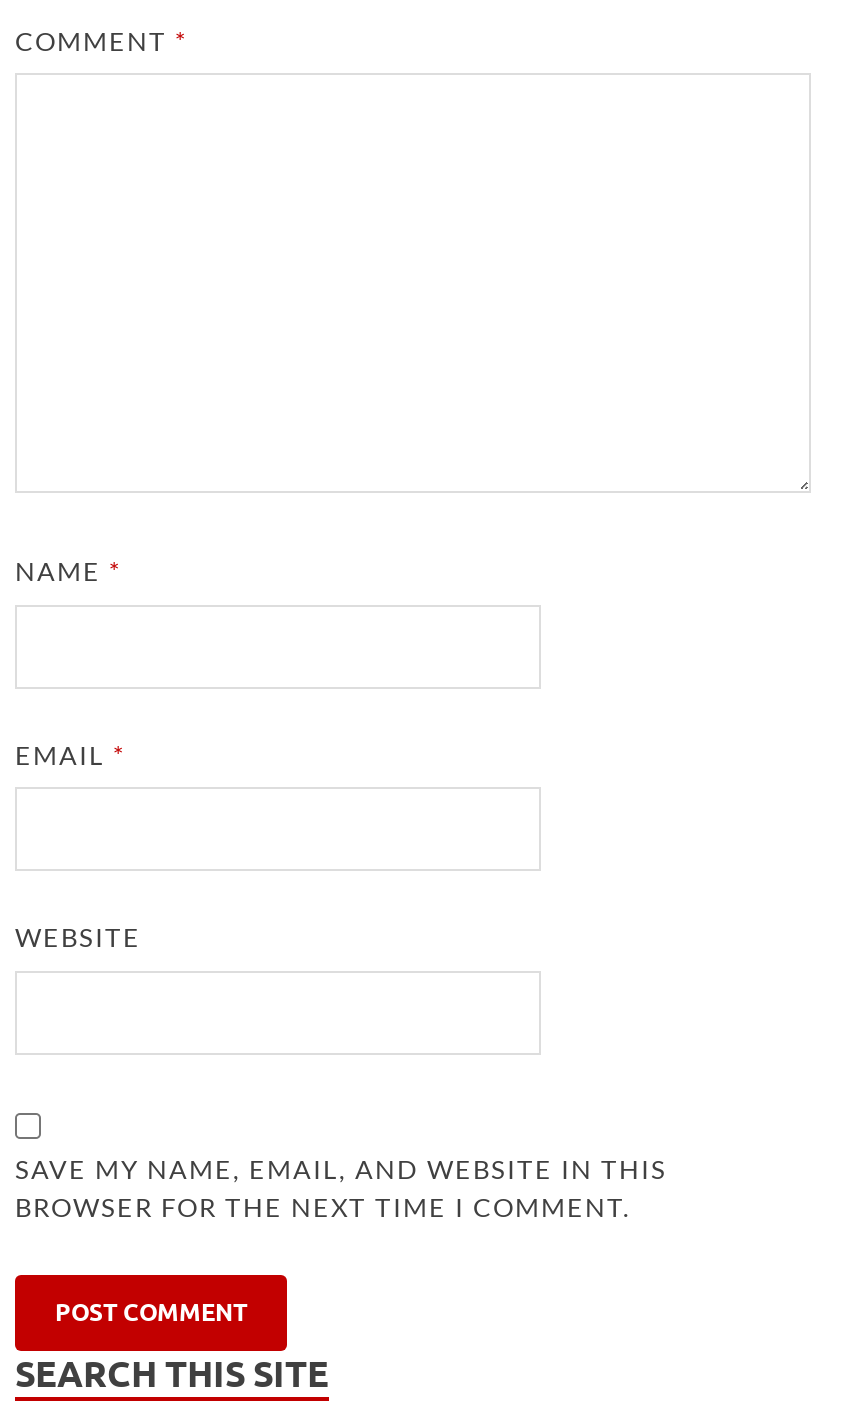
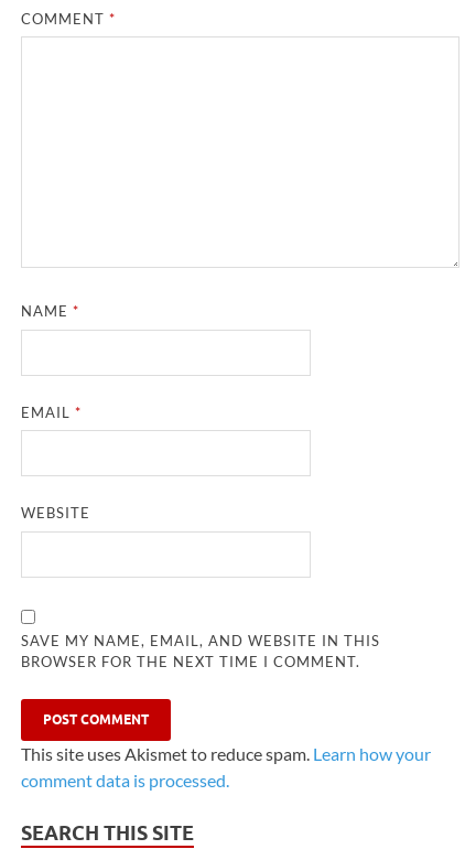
+ This site uses Akismet to reduce spam. Learn how your
+ comment data is processed.
